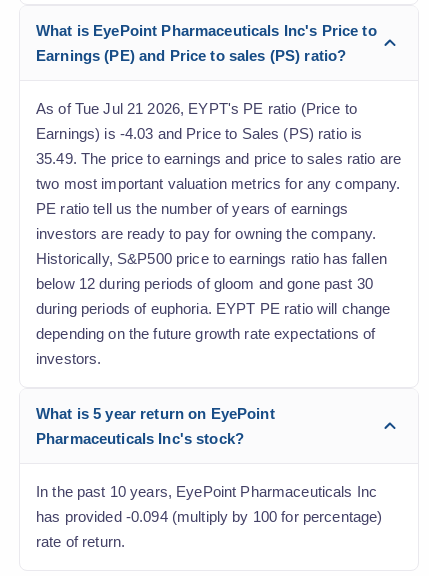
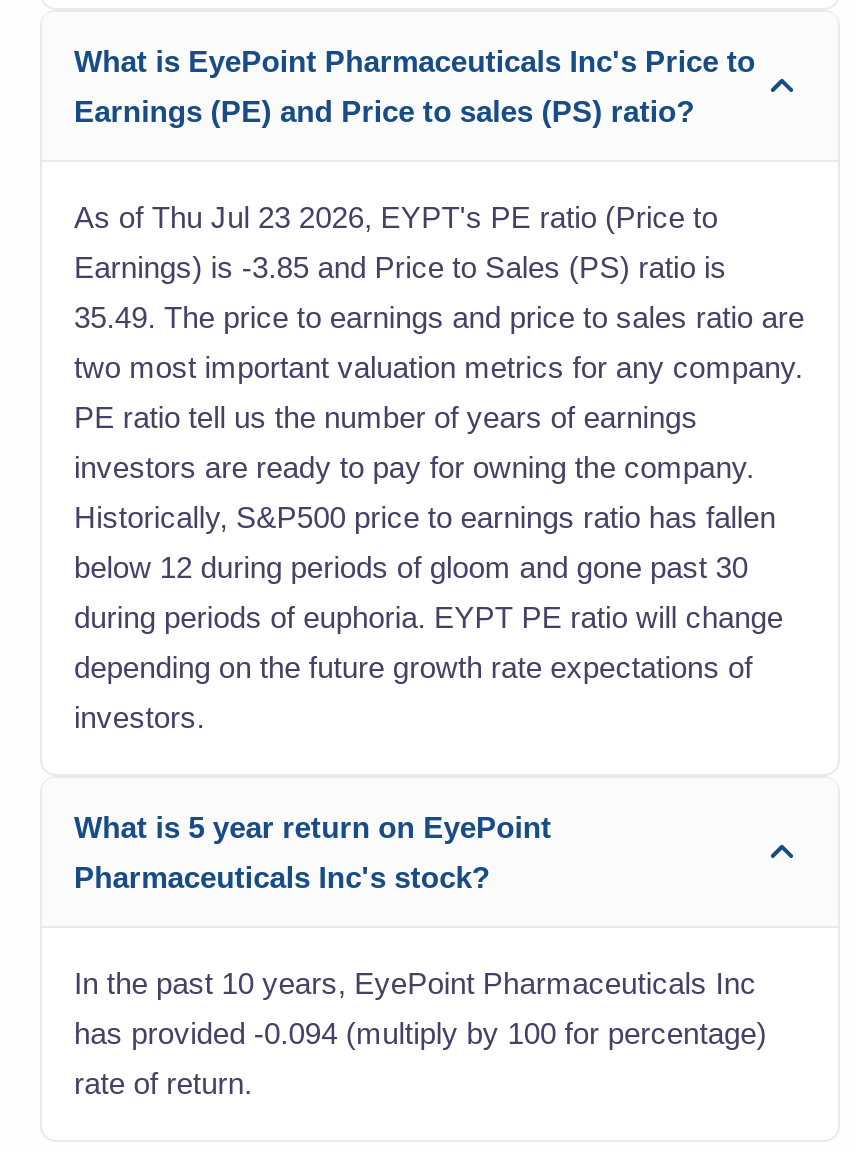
- As of Tue Jul 21 2026, EYPT's PE ratio (Price to
+ As of Thu Jul 23 2026, EYPT's PE ratio (Price to

- Earnings) is -4.03 and Price to Sales (PS) ratio is
+ Earnings) is -3.85 and Price to Sales (PS) ratio is
